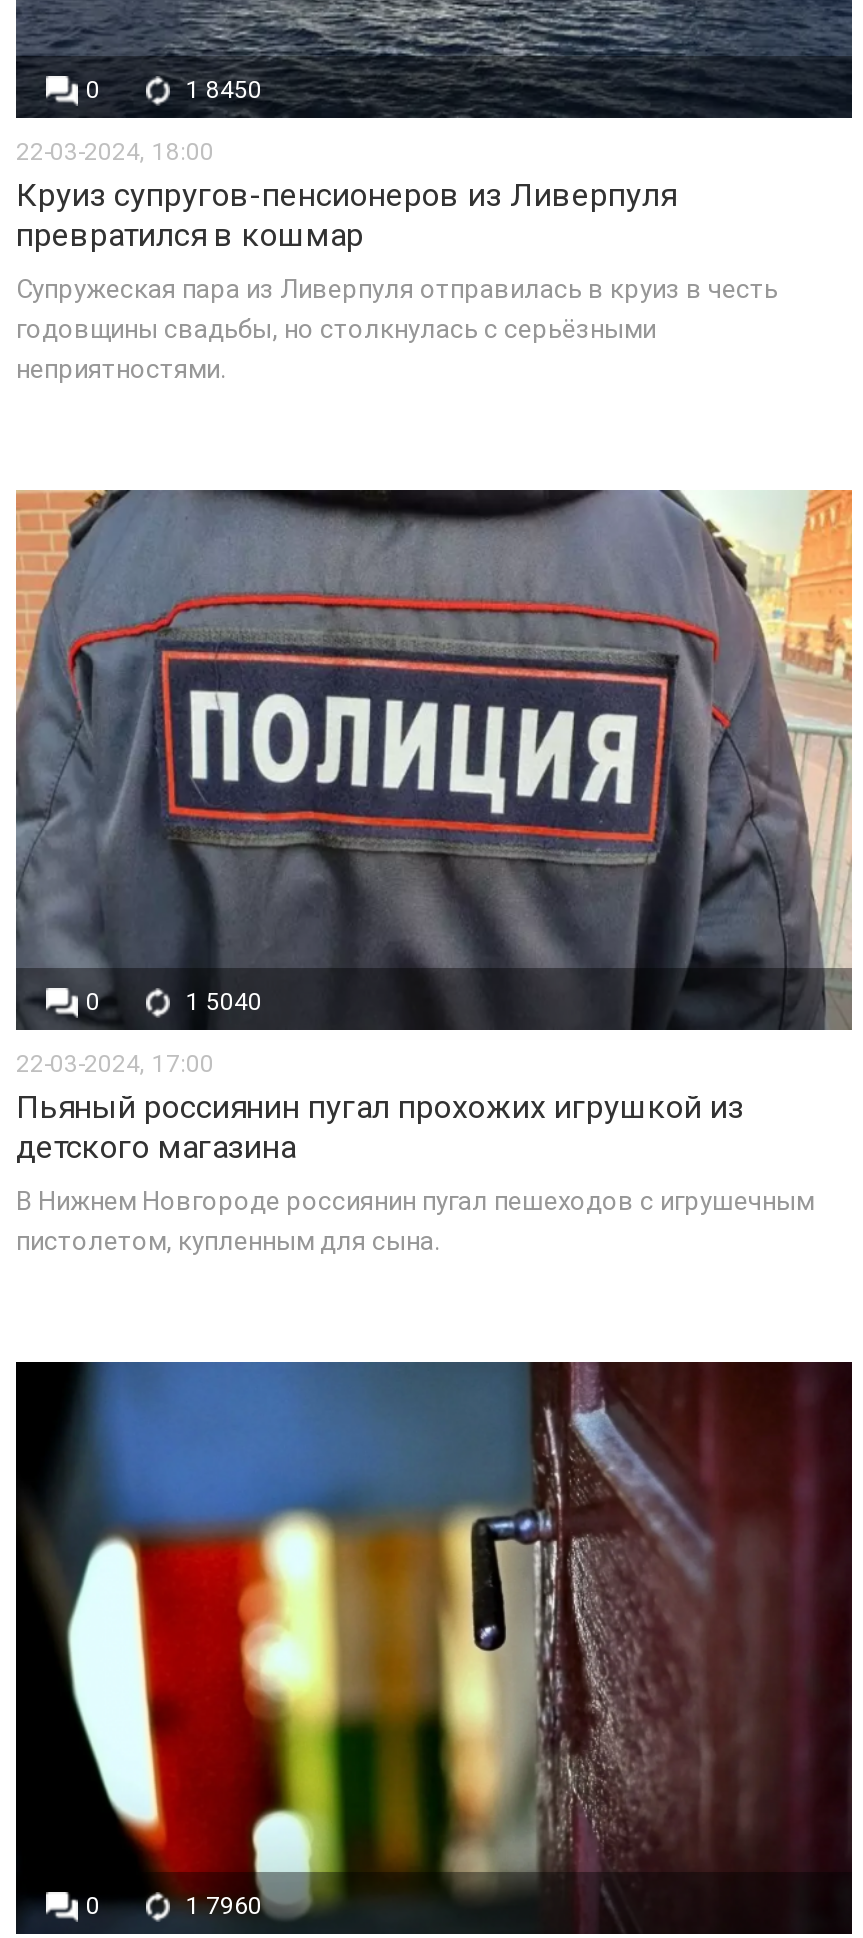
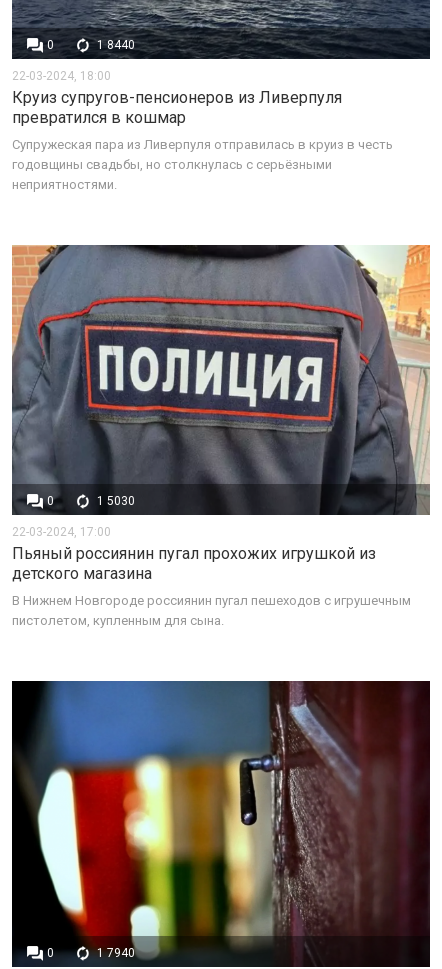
- 1 8450
+ 1 8440

- 1 5040
+ 1 5030

- 1 7960
+ 1 7940
